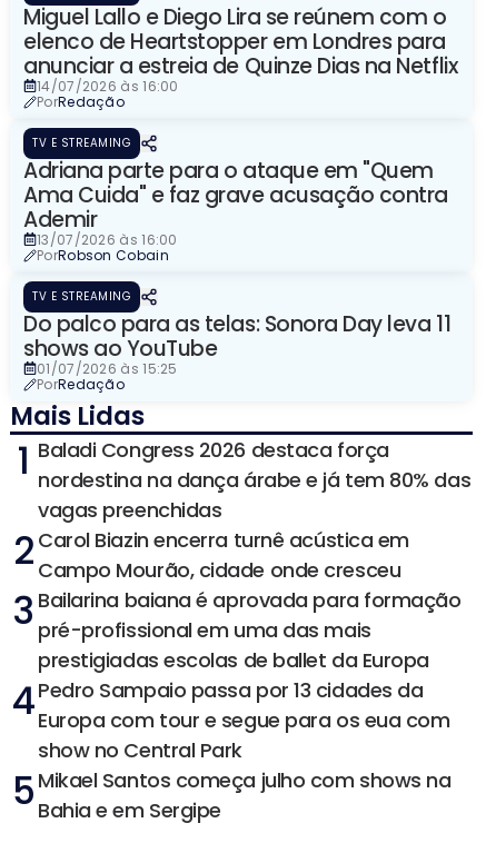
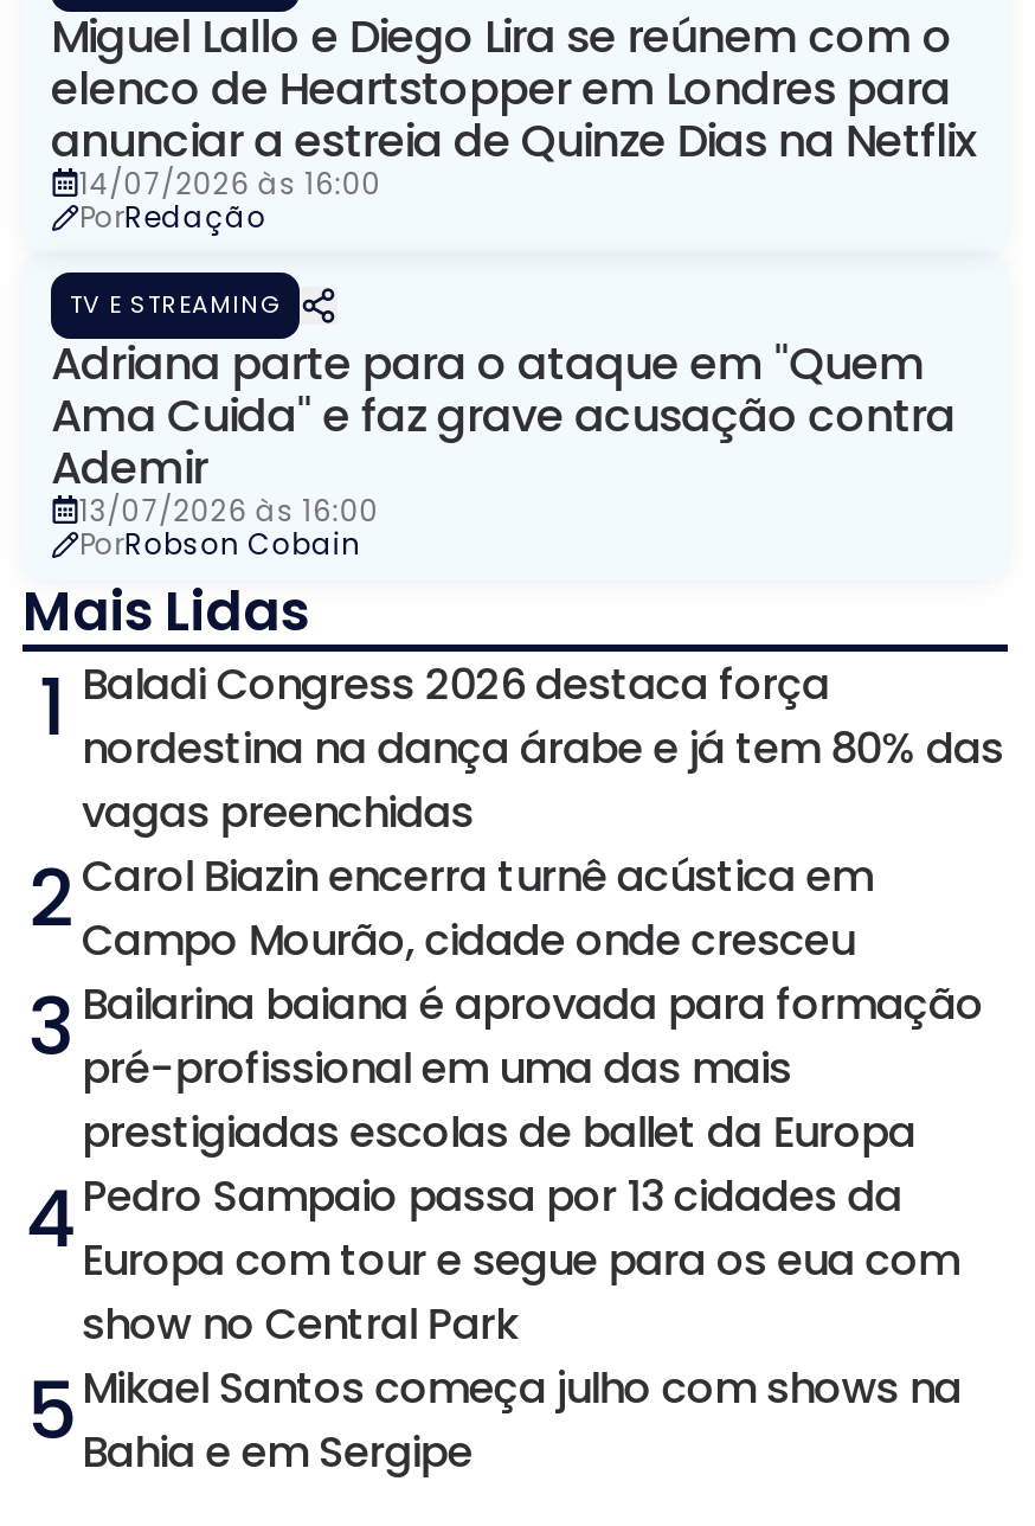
- TV E STREAMING
- Do palco para as telas: Sonora Day leva 11
- shows ao YouTube
- 01/07/2026 às 15:25
- PorRedação
